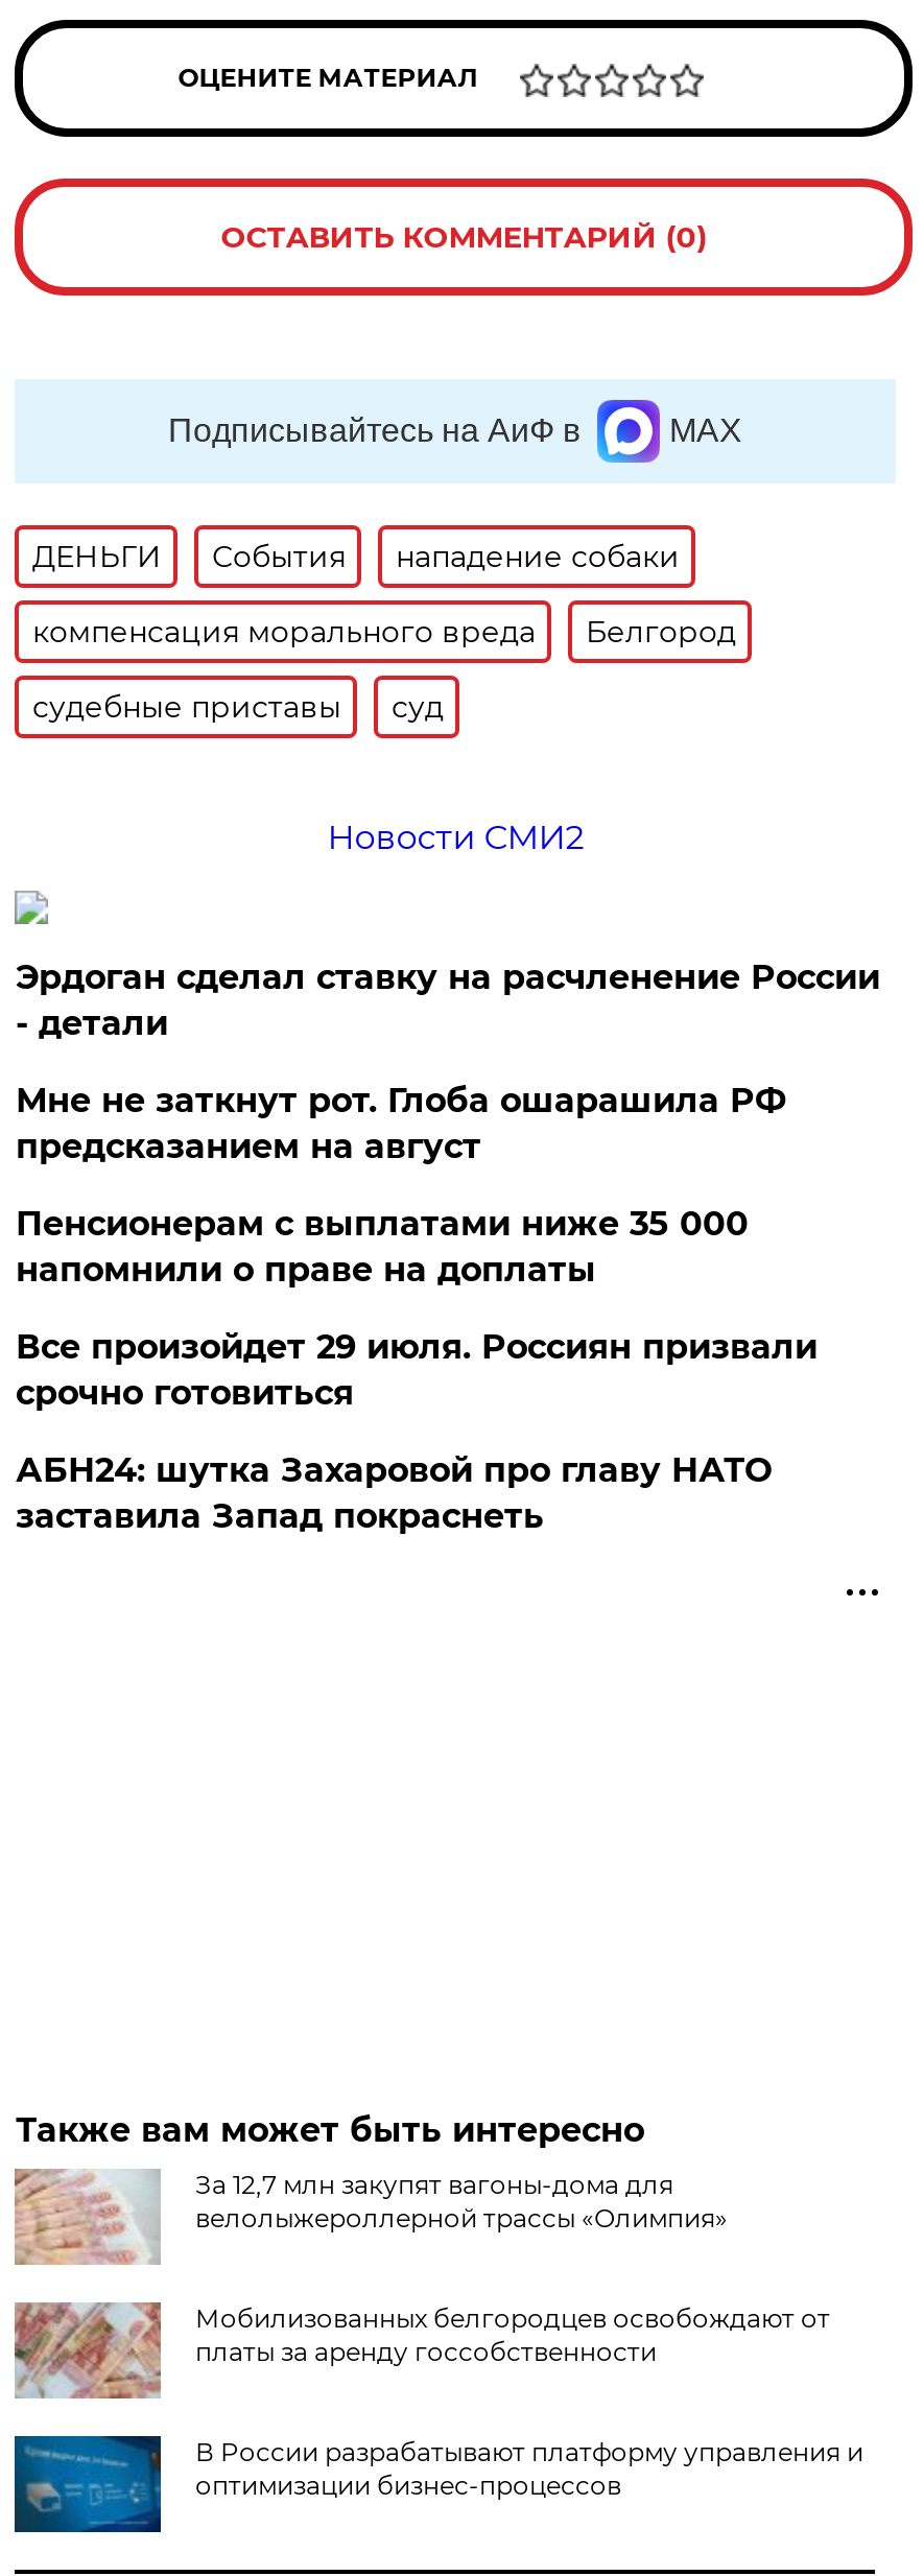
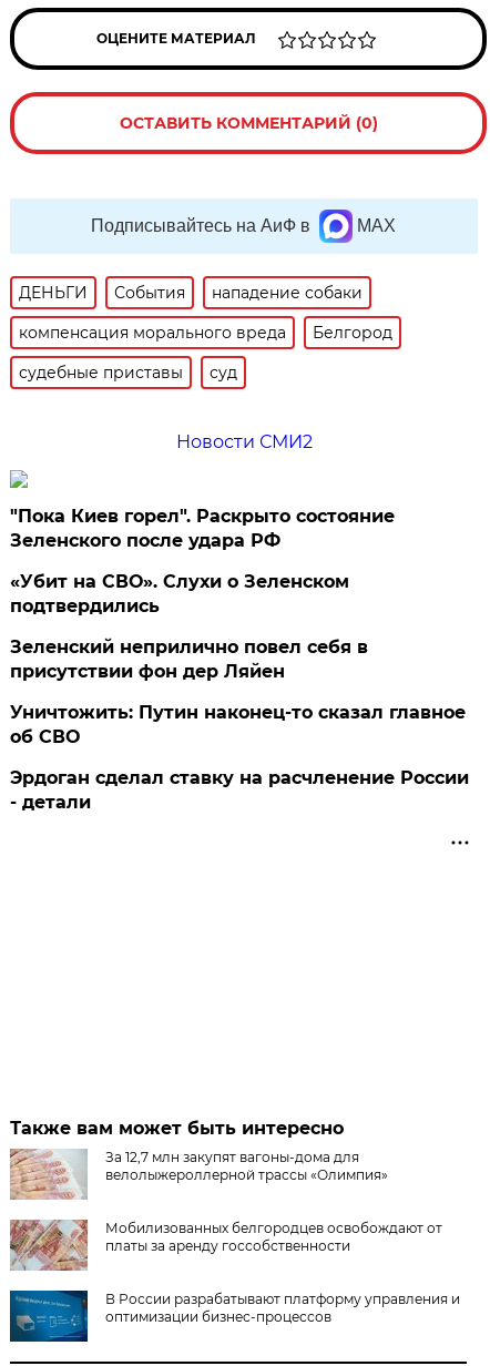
+ "Пока Киев горел". Раскрыто состояние
+ Зеленского после удара РФ
+ «Убит на СВО». Слухи о Зеленском
+ подтвердились
+ Зеленский неприлично повел cебя в
+ присутствии фон дер Ляйен
+ Уничтожить: Путин наконец-то сказал главное
+ об СВО

moved down: Эрдоган сделал ставку на расчленение России | - детали

- Мне не заткнут рот. Глоба ошарашила РФ
- предсказанием на август
- Пенсионерам с выплатами ниже 35 000
- напомнили о праве на доплаты
- Все произойдет 29 июля. Россиян призвали
- срочно готовиться
- АБН24: шутка Захаровой про главу НАТО
- заставила Запад покраснеть
